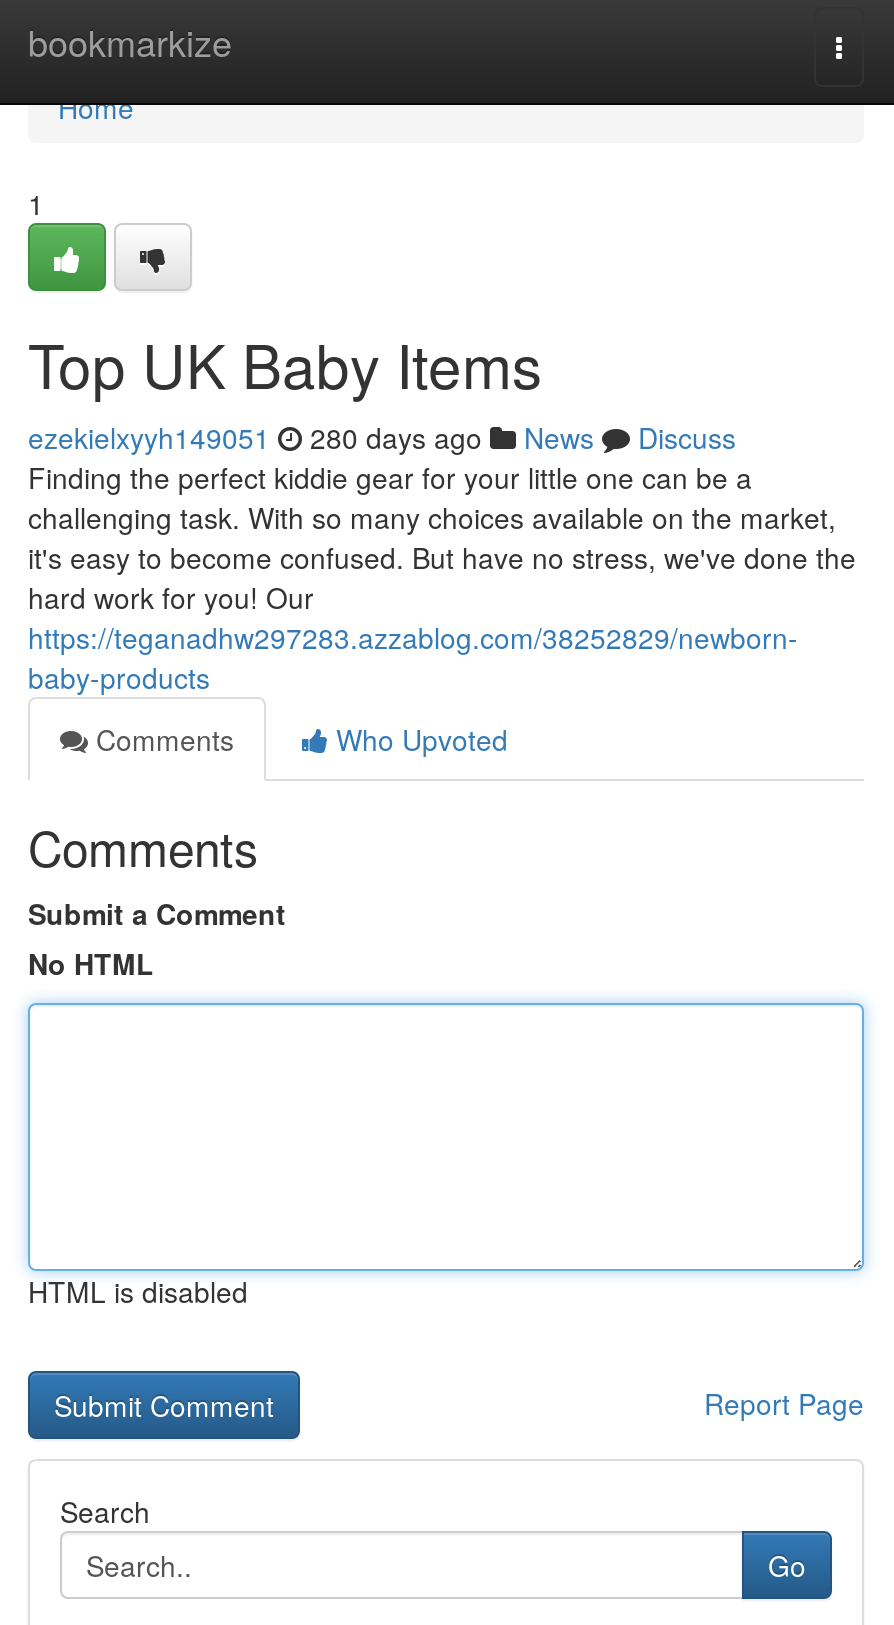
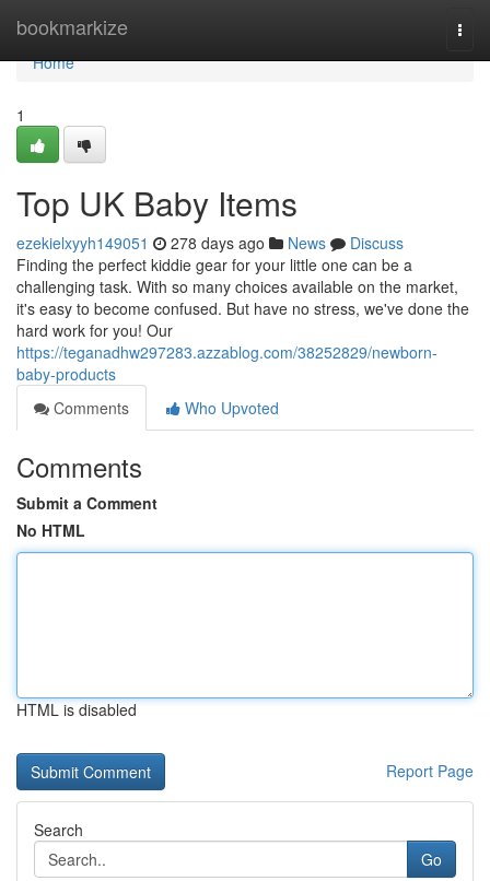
- ezekielxyyh149051 280 days ago News Discuss
+ ezekielxyyh149051 278 days ago News Discuss
